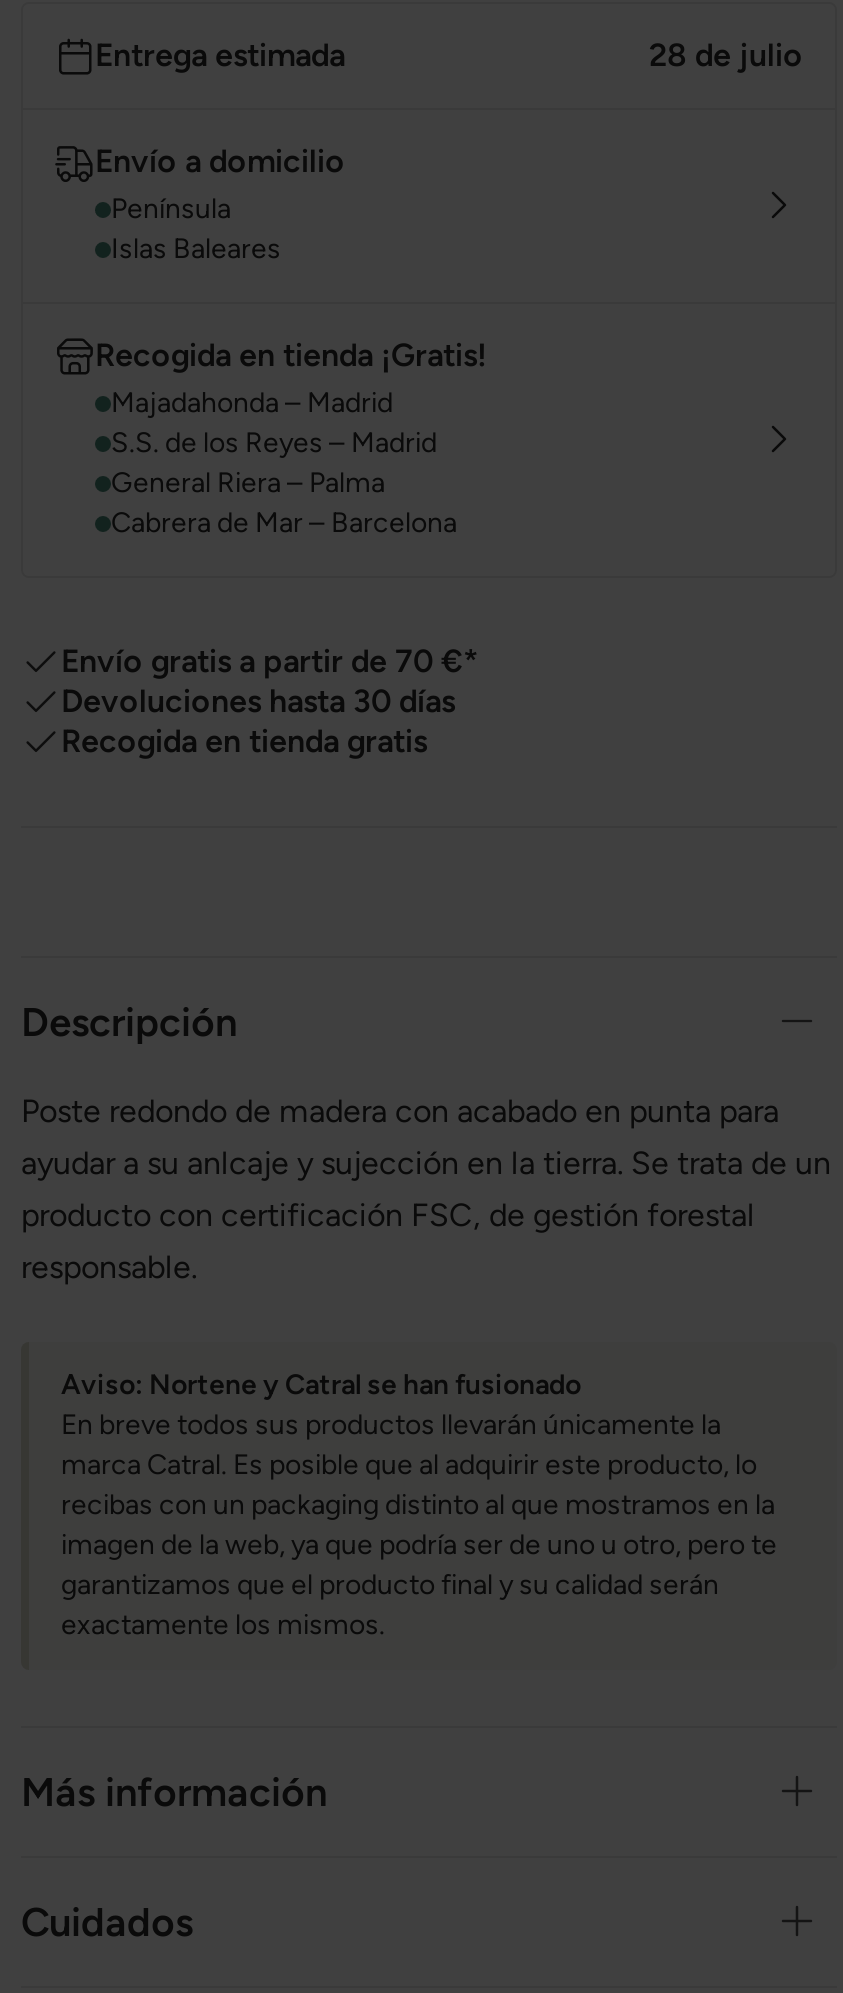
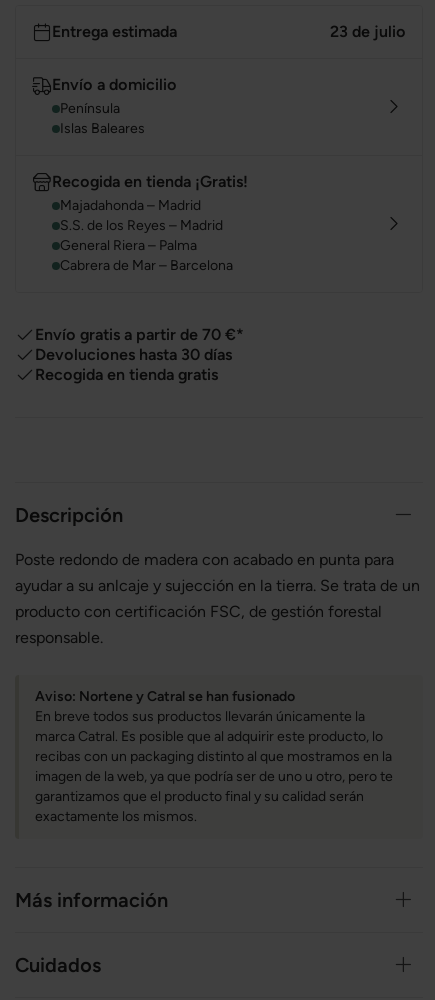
- 28 de julio
+ 23 de julio
